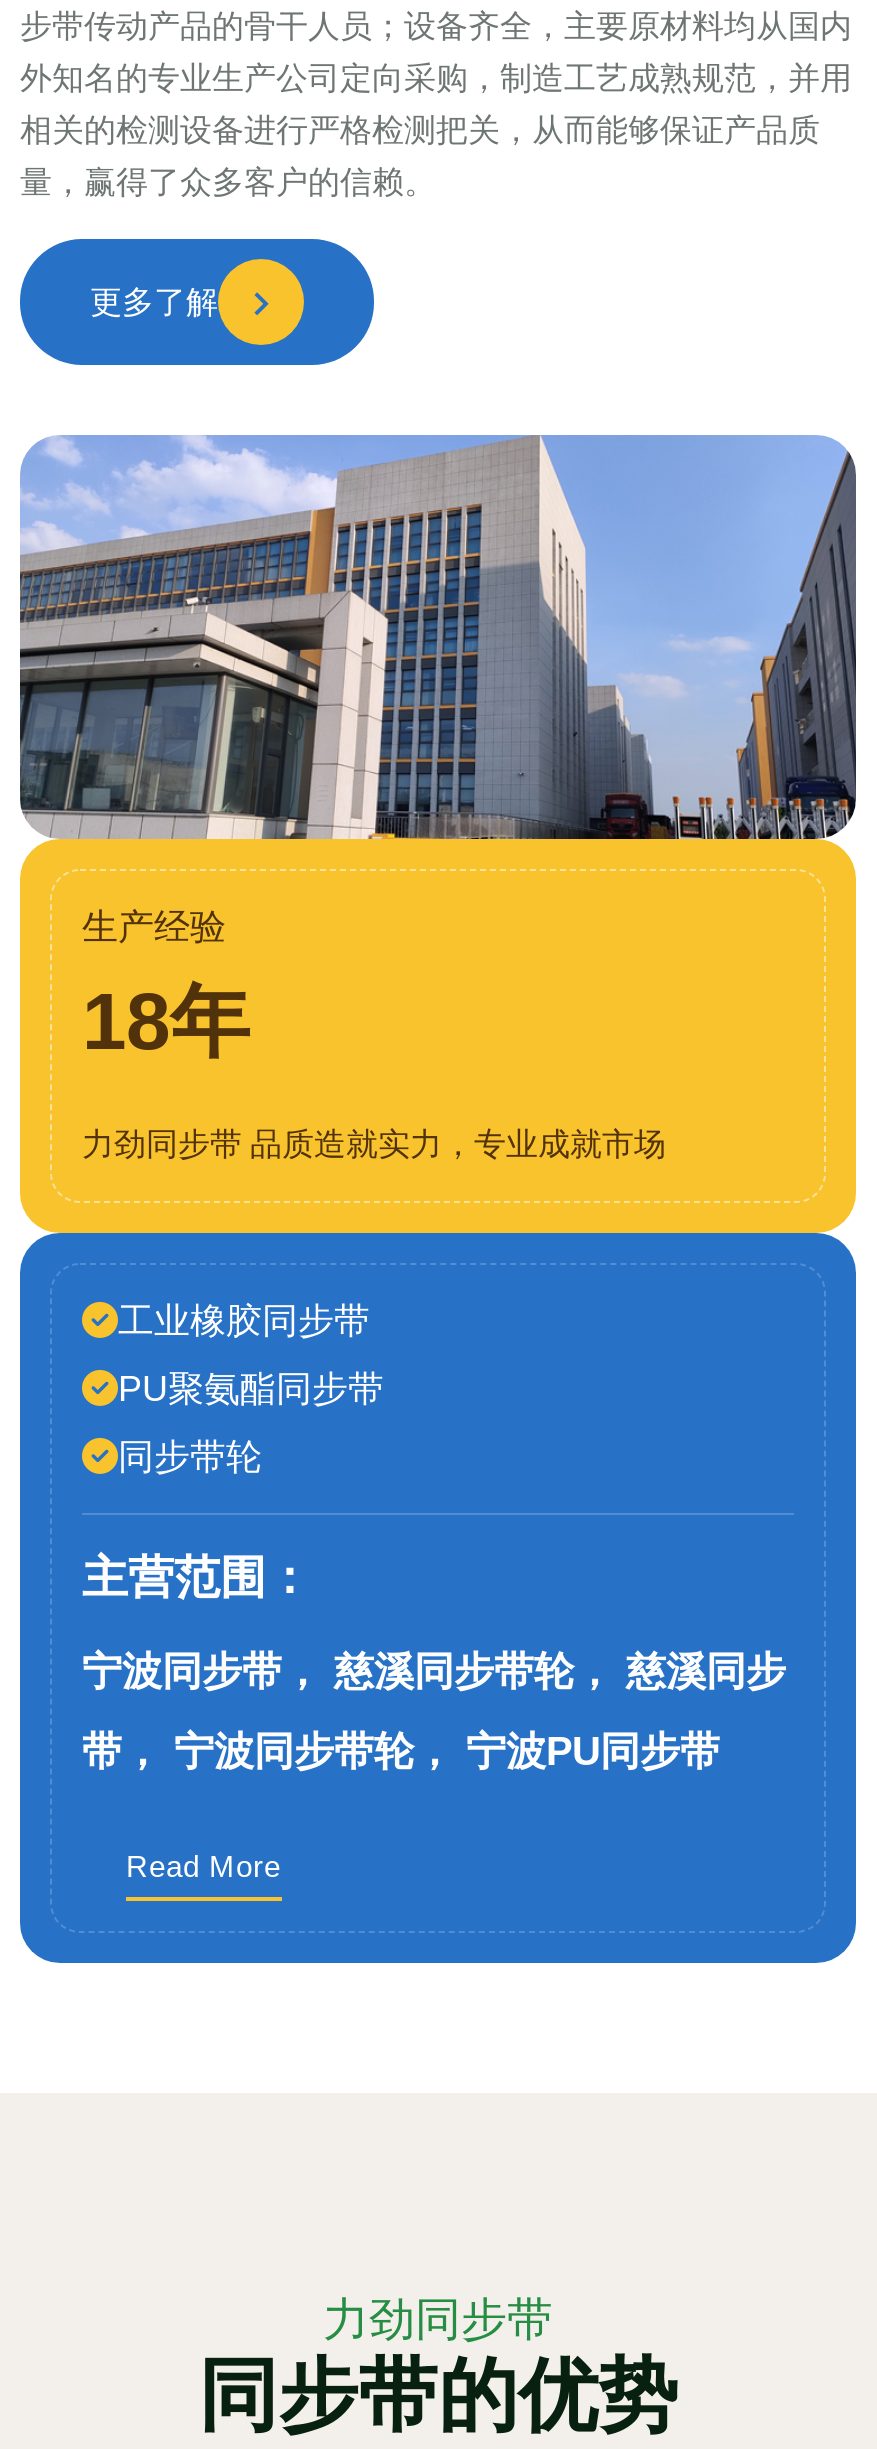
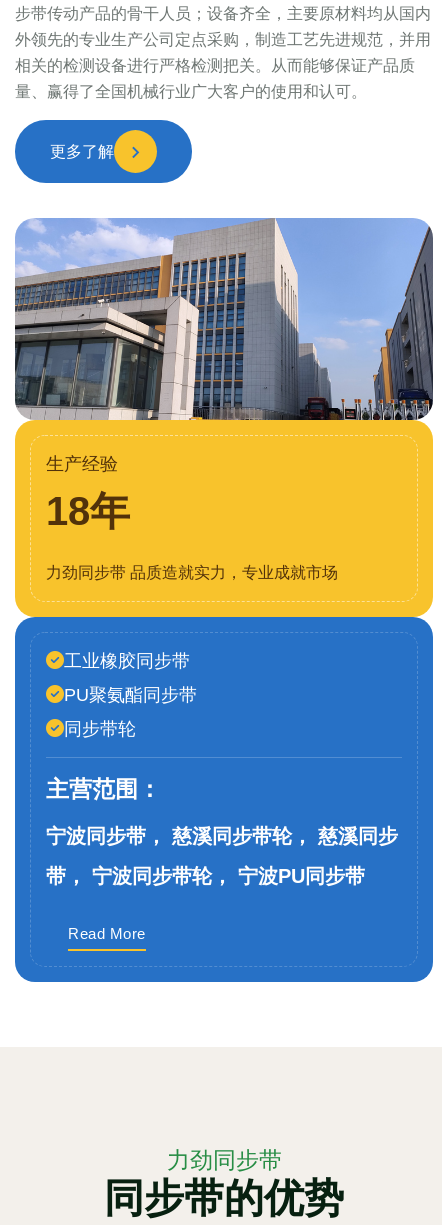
- 外知名的专业生产公司定向采购，制造工艺成熟规范，并用
+ 外领先的专业生产公司定点采购，制造工艺先进规范，并用

- 相关的检测设备进行严格检测把关，从而能够保证产品质
+ 相关的检测设备进行严格检测把关。从而能够保证产品质

- 量，赢得了众多客户的信赖。
+ 量、赢得了全国机械行业广大客户的使用和认可。
